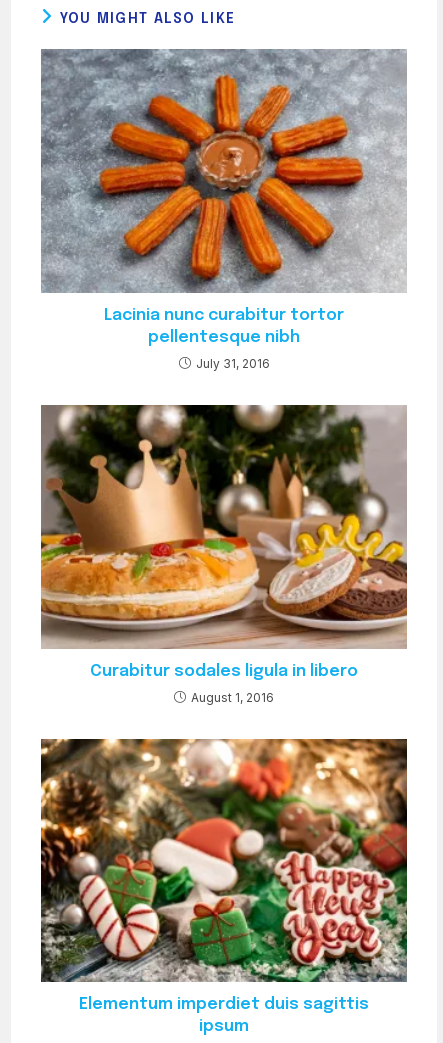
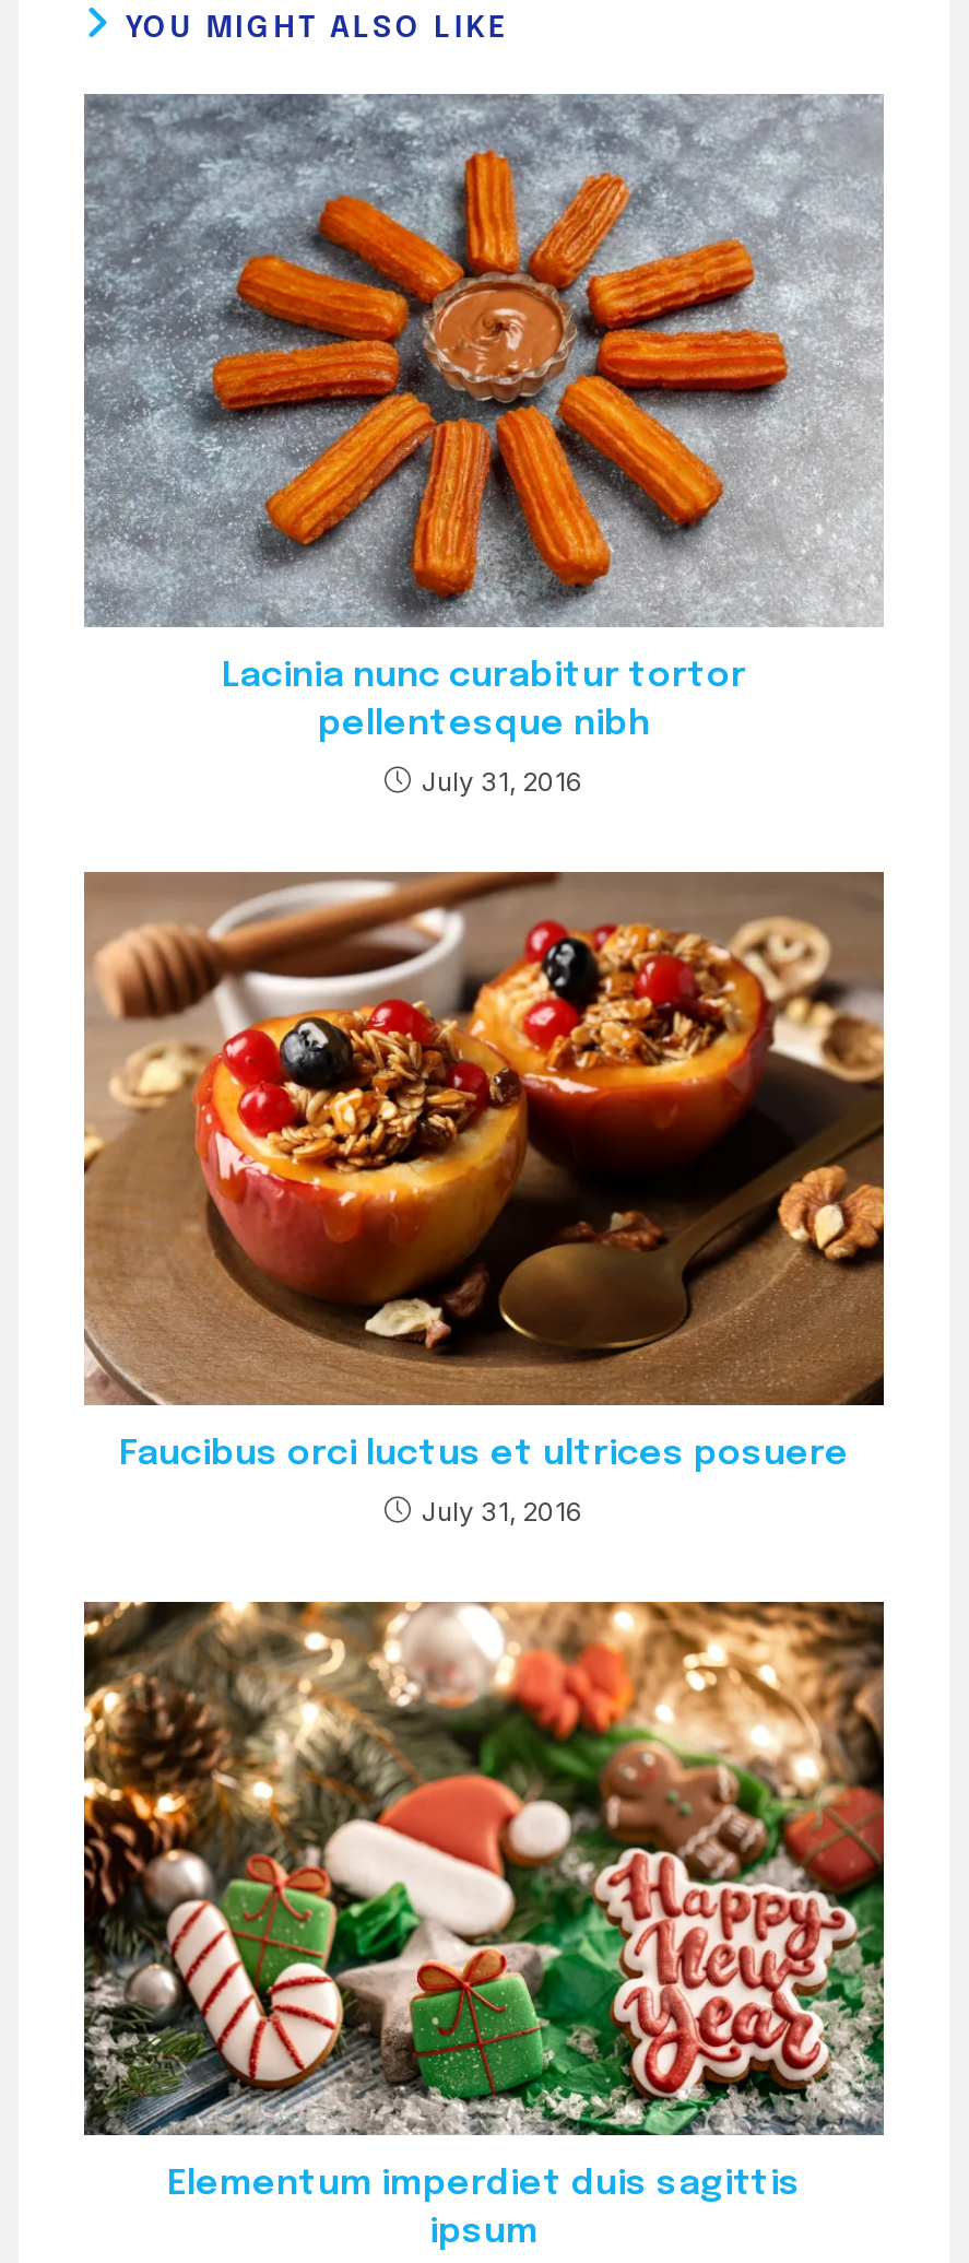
- [image]
- Curabitur sodales ligula in libero
+ [image]
+ Faucibus orci luctus et ultrices posuere

- August 1, 2016
+ July 31, 2016
